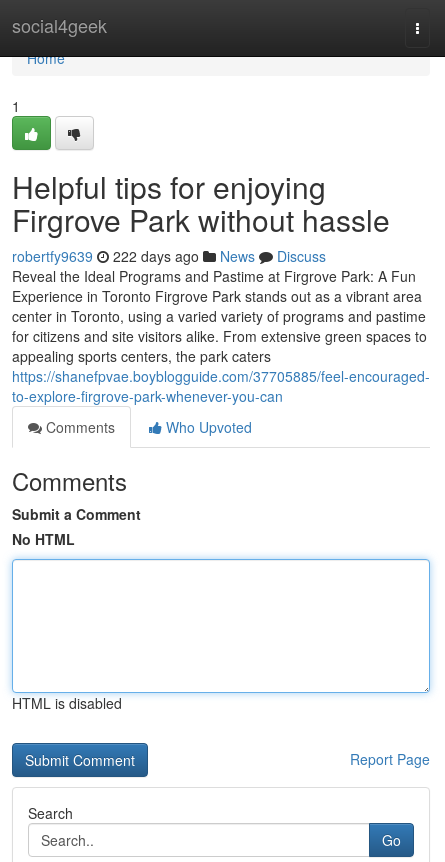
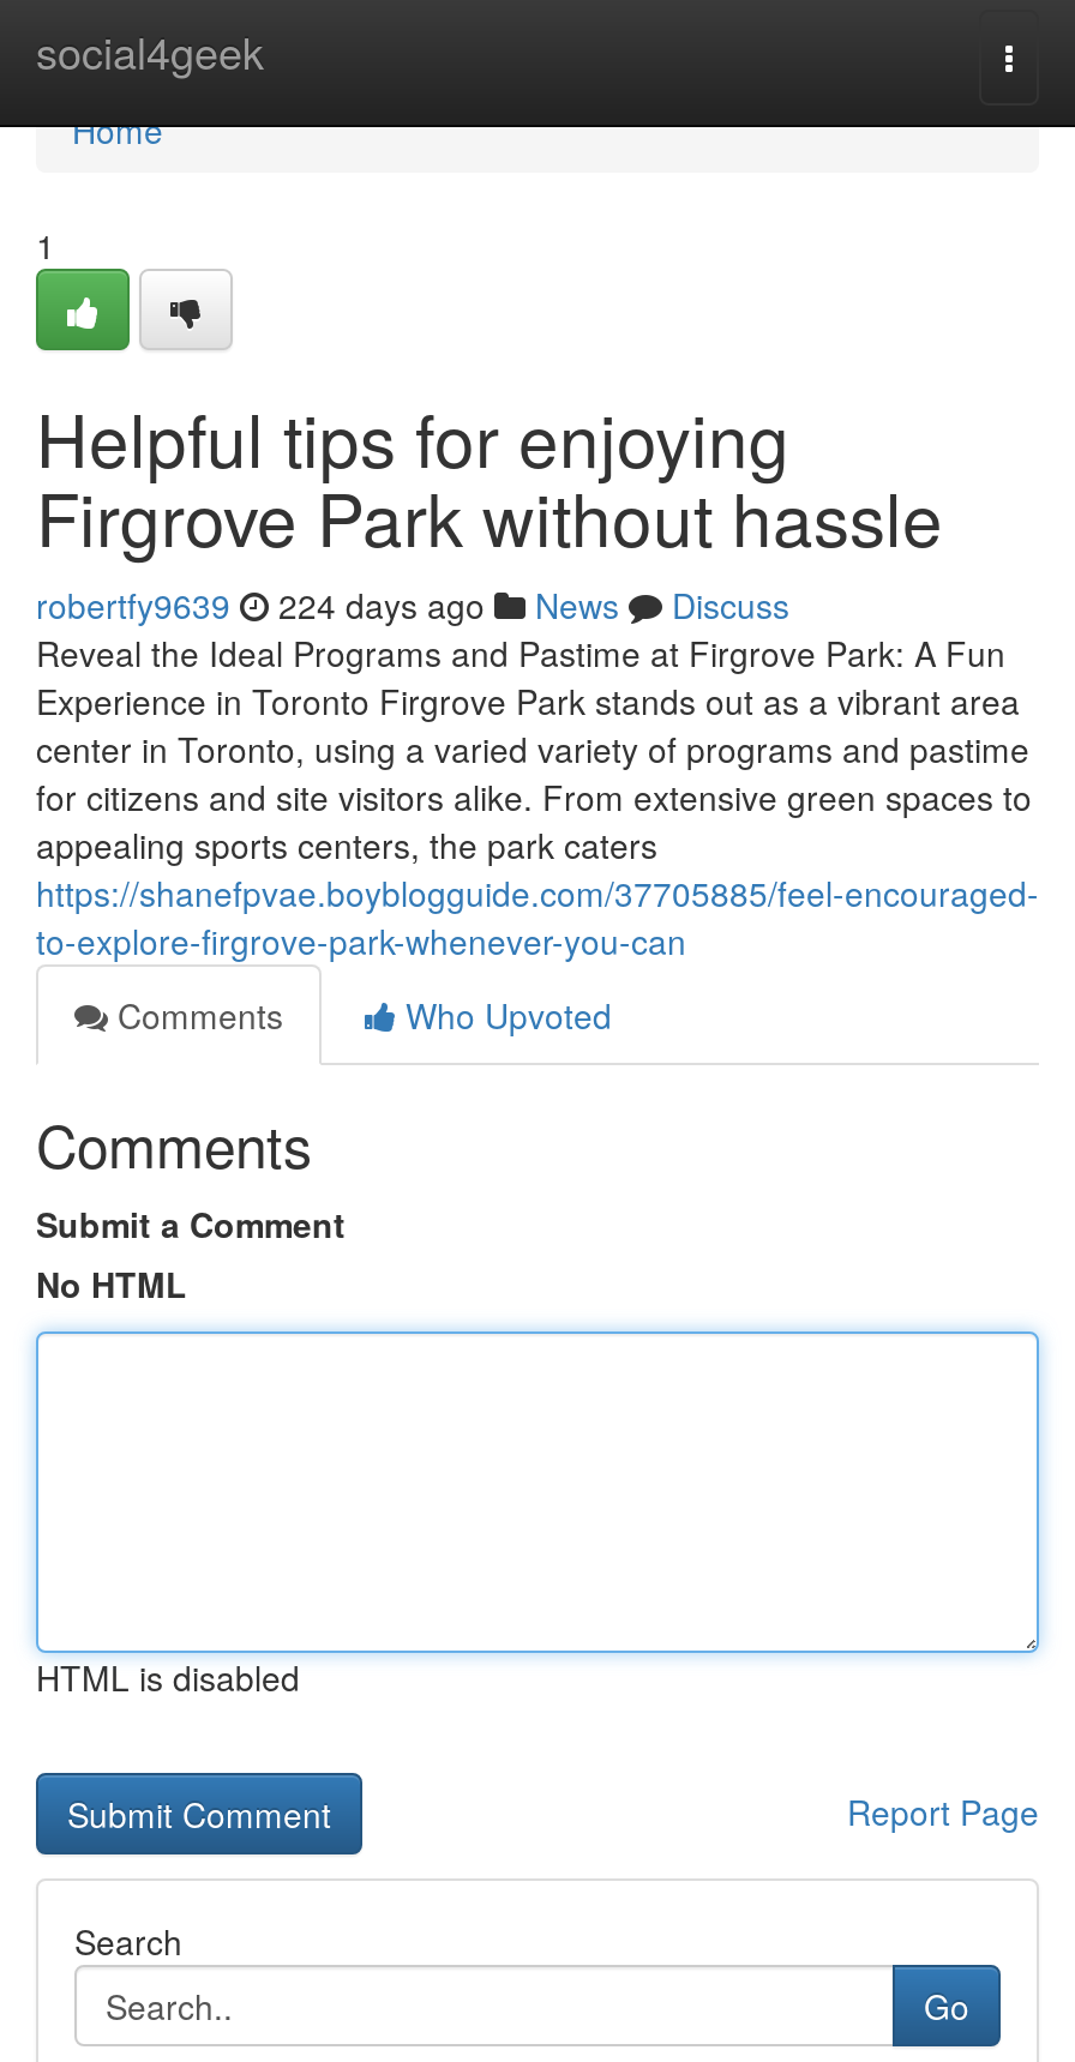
- robertfy9639 222 days ago News Discuss
+ robertfy9639 224 days ago News Discuss
